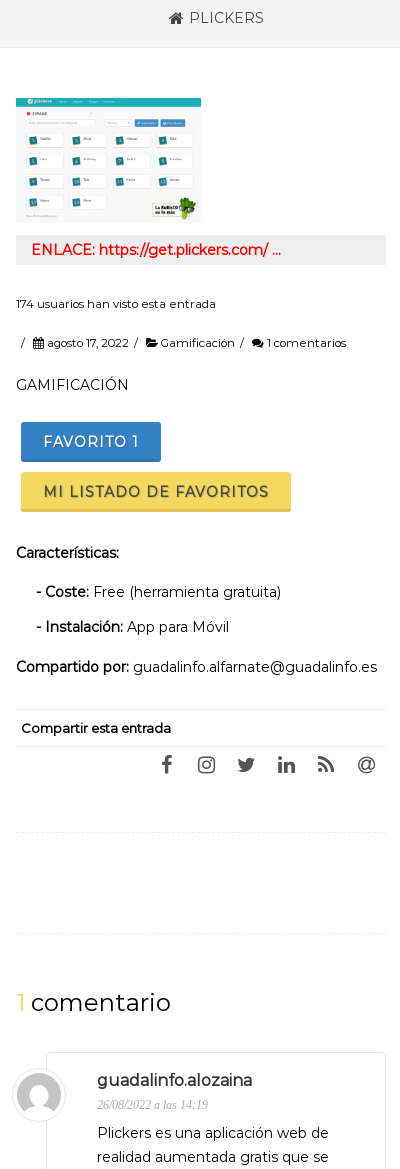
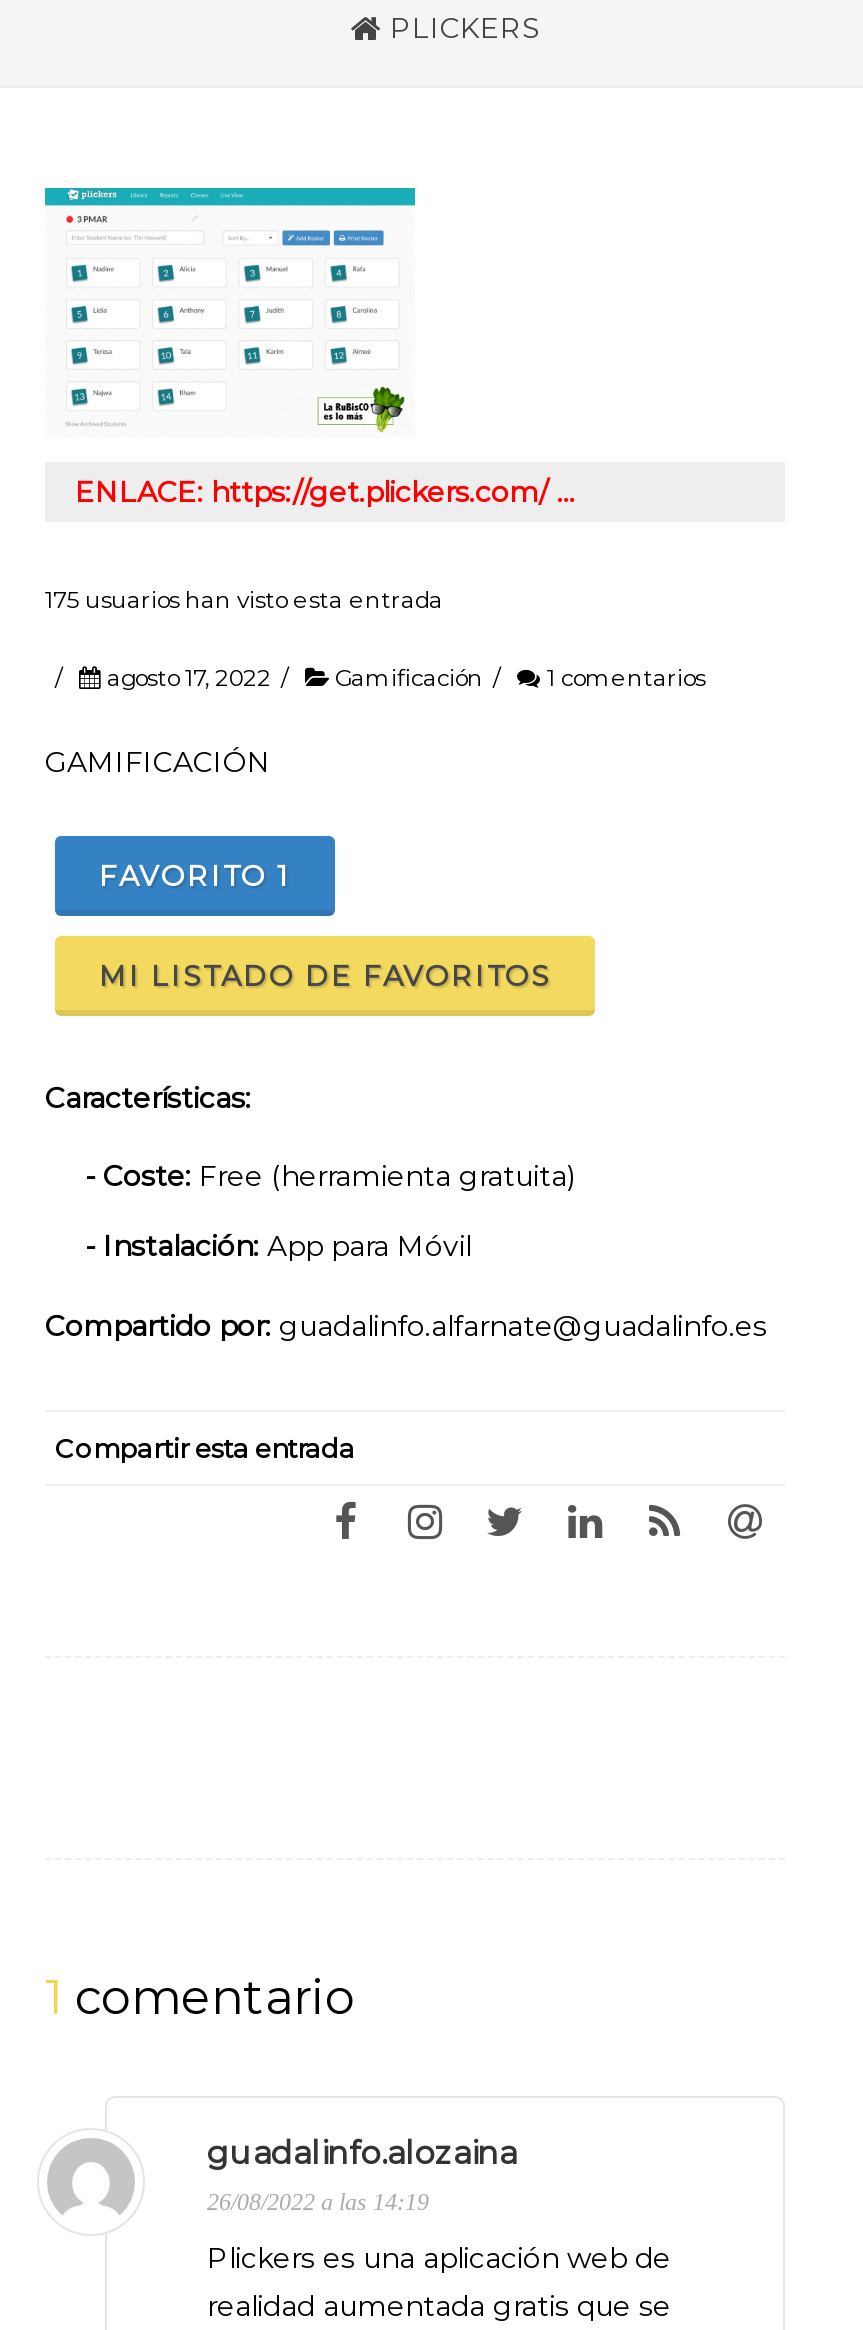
- 174 usuarios han visto esta entrada
+ 175 usuarios han visto esta entrada
